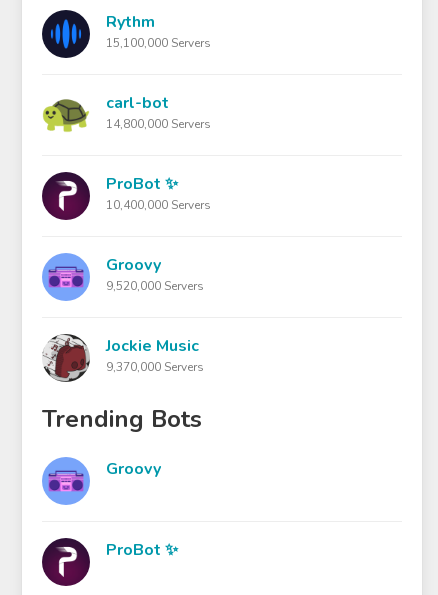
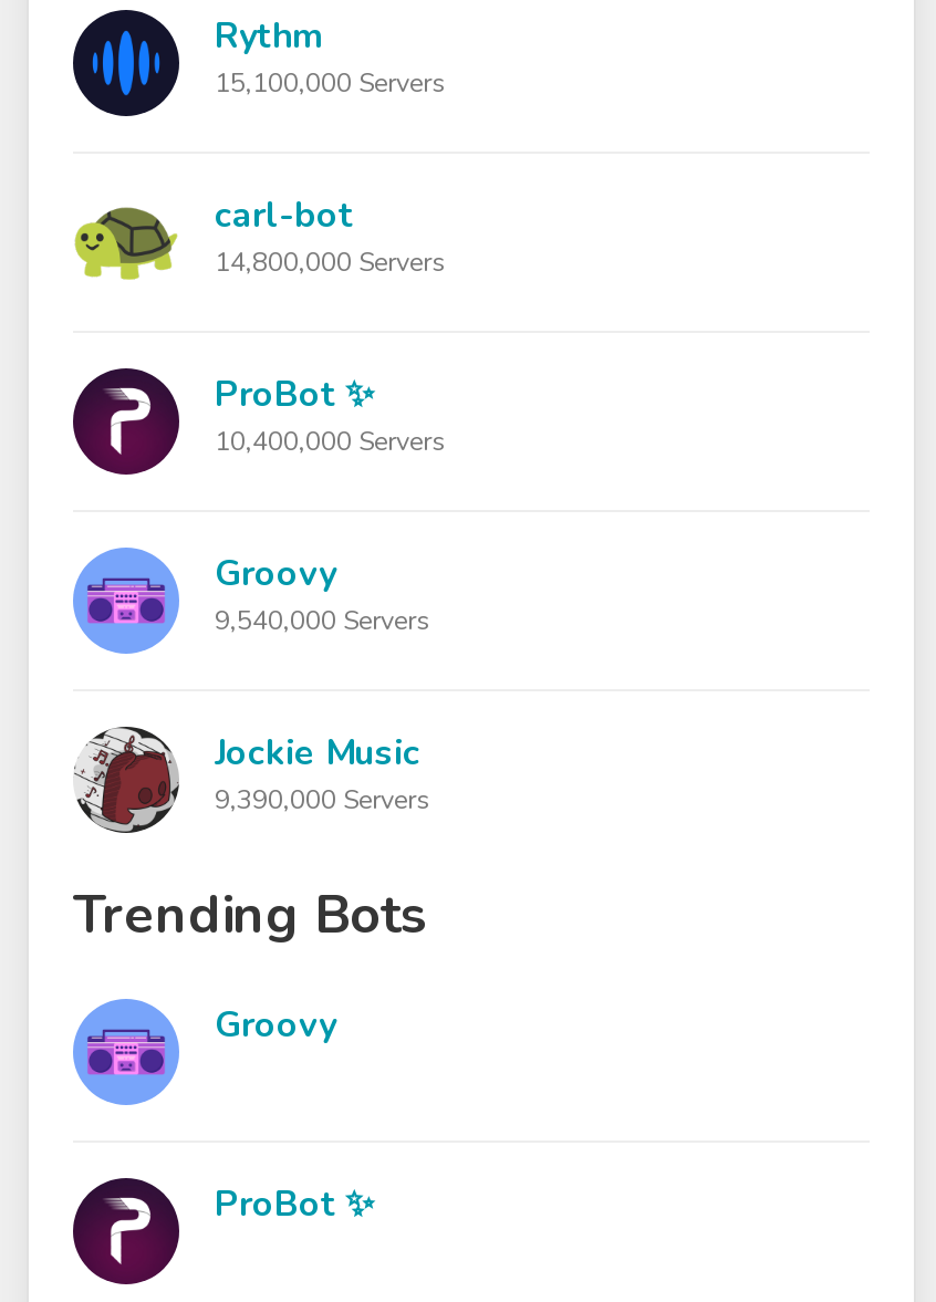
- 9,520,000 Servers
+ 9,540,000 Servers

- 9,370,000 Servers
+ 9,390,000 Servers
